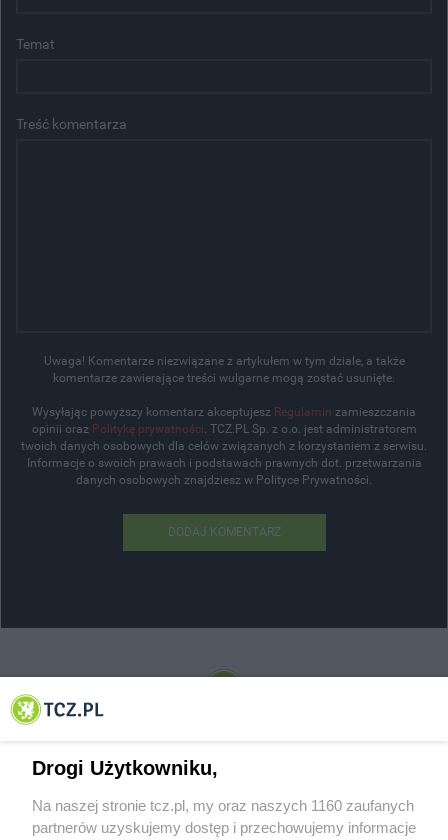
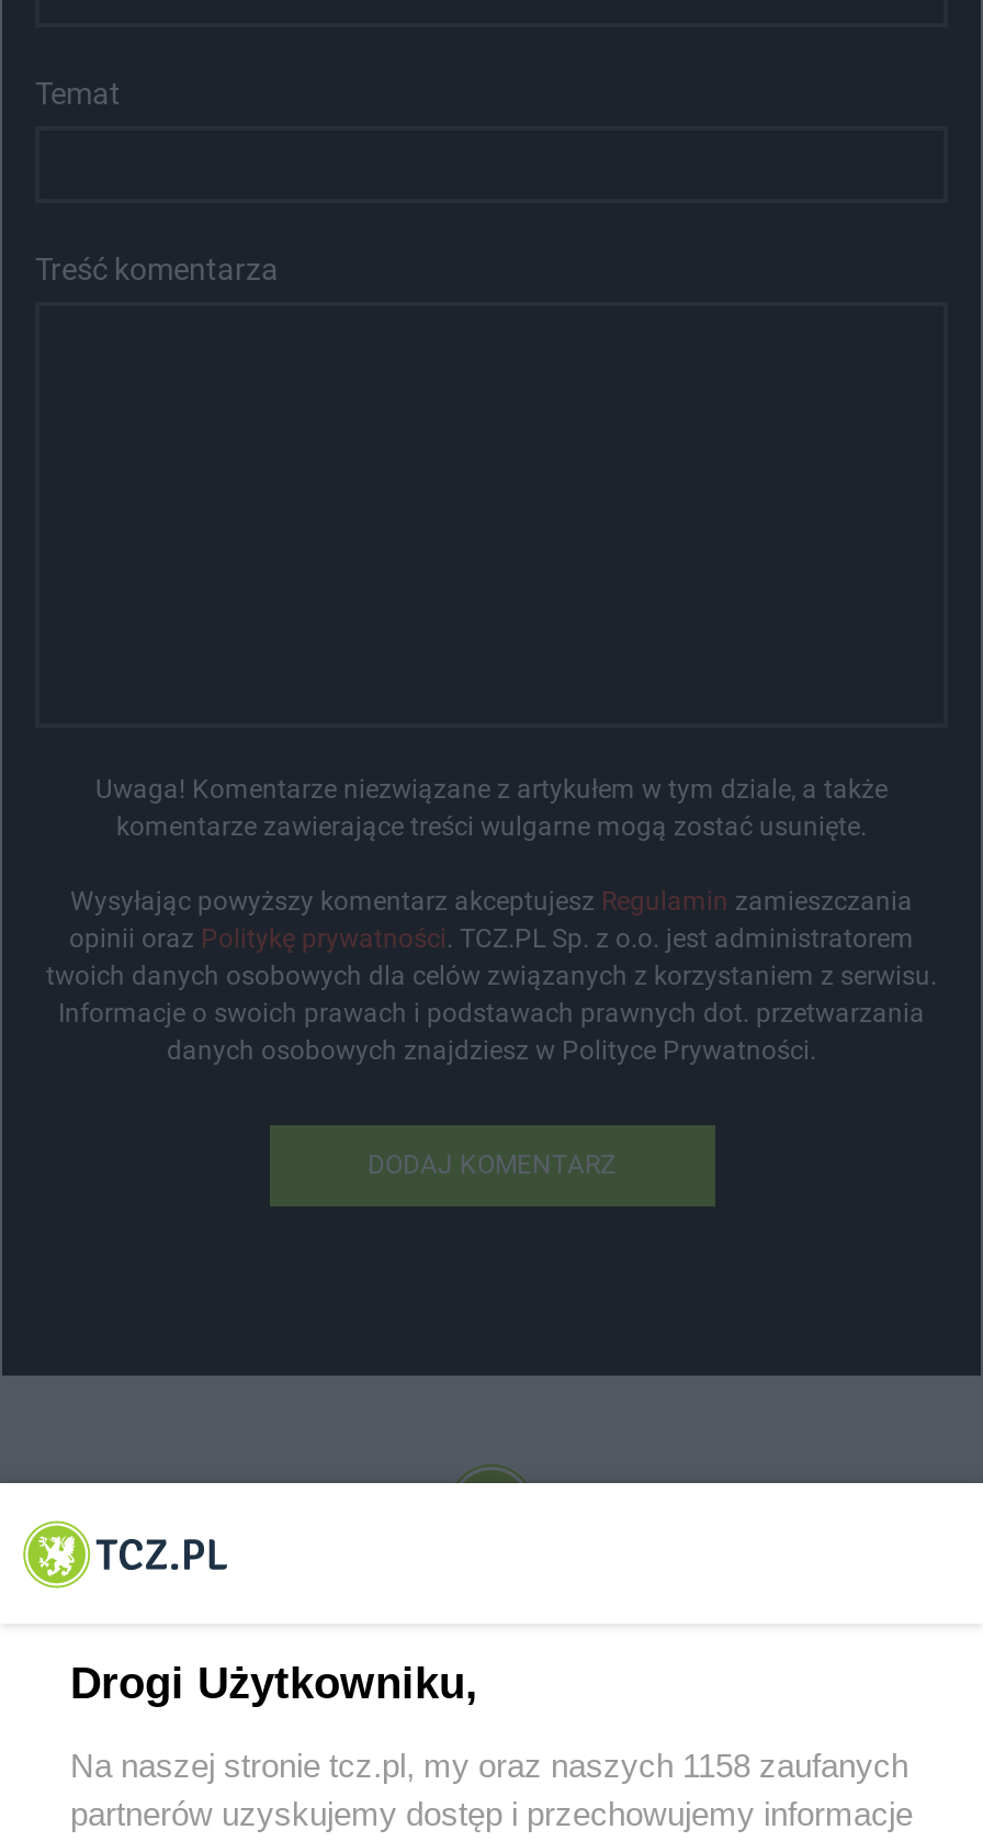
- Na naszej stronie tcz.pl, my oraz naszych 1160 zaufanych
+ Na naszej stronie tcz.pl, my oraz naszych 1158 zaufanych
